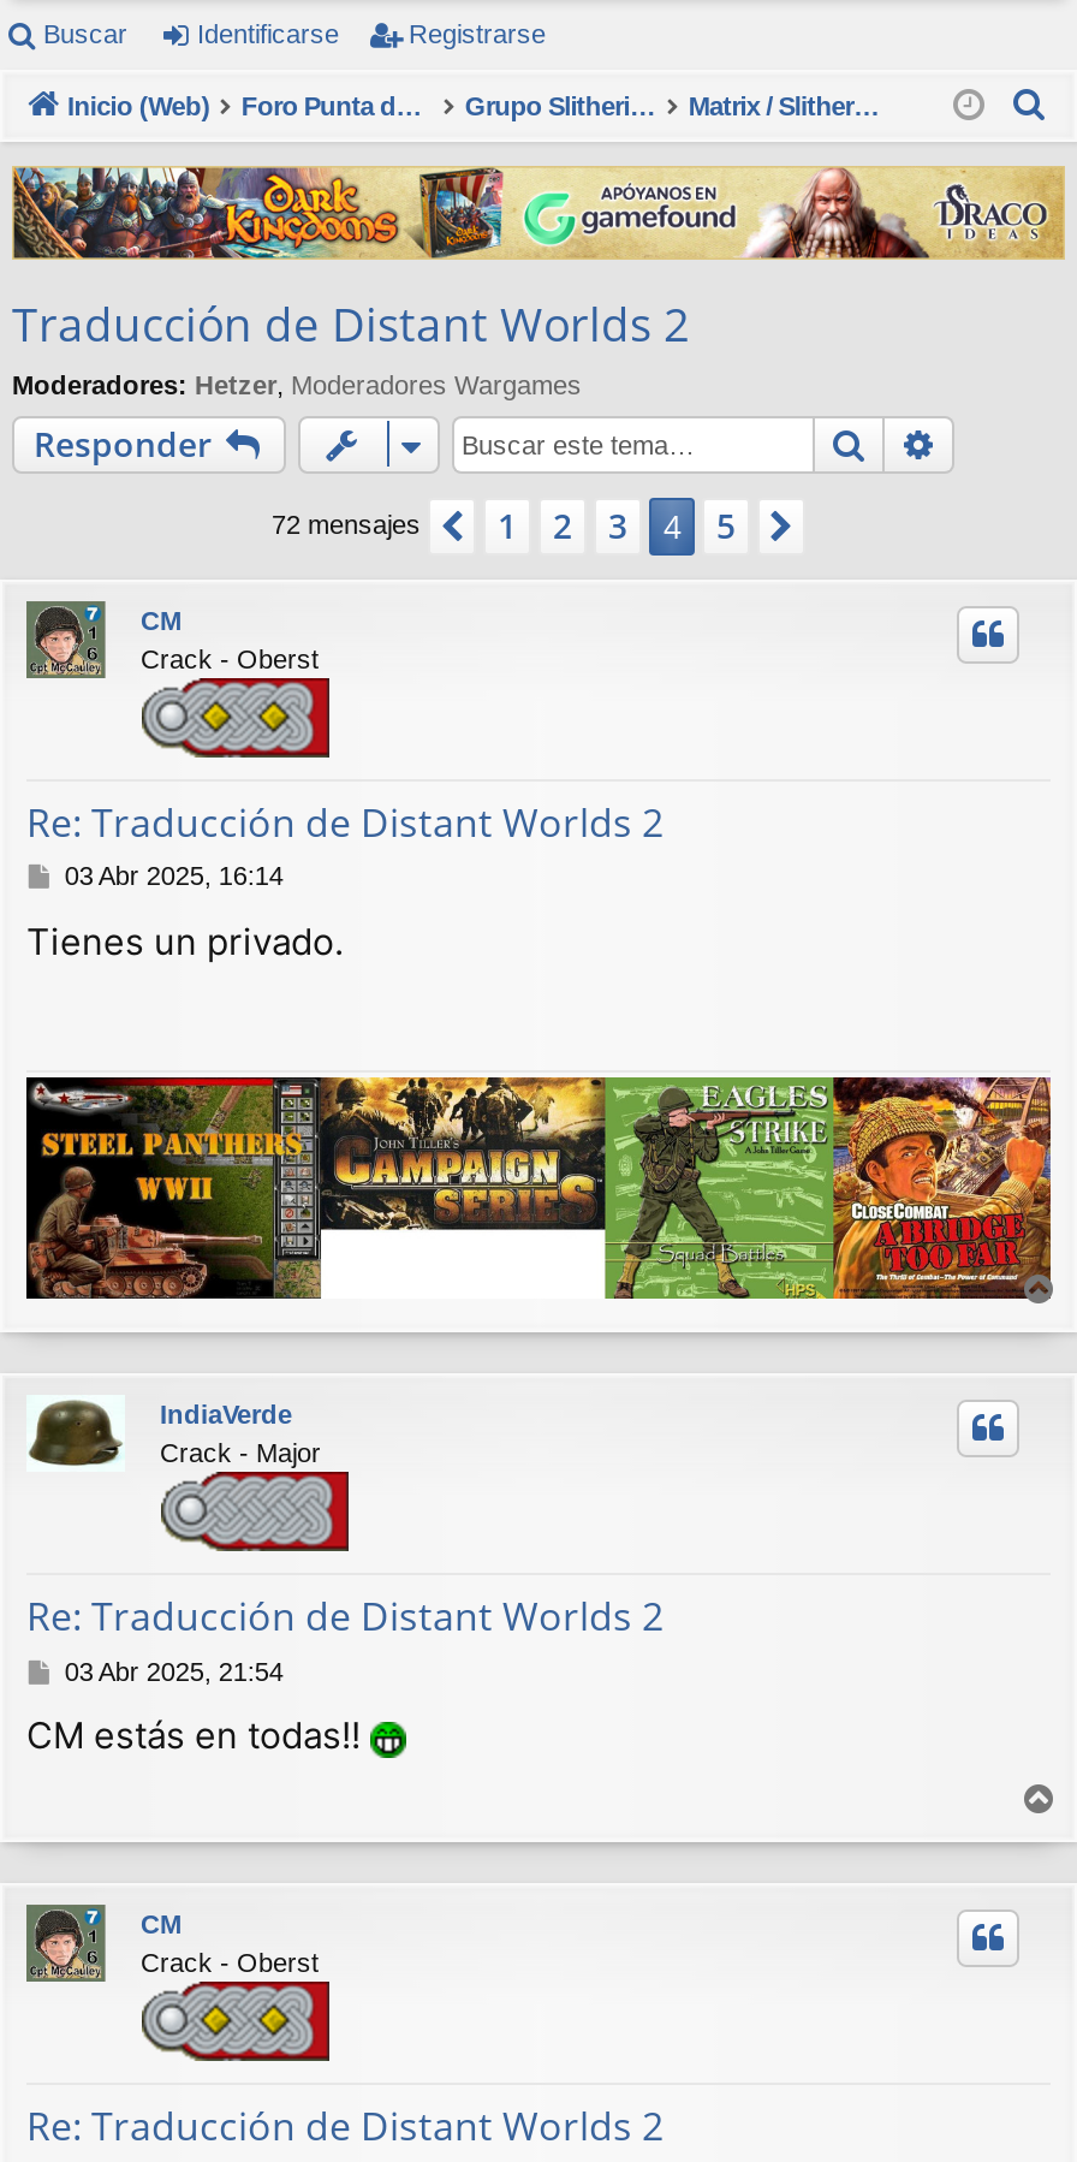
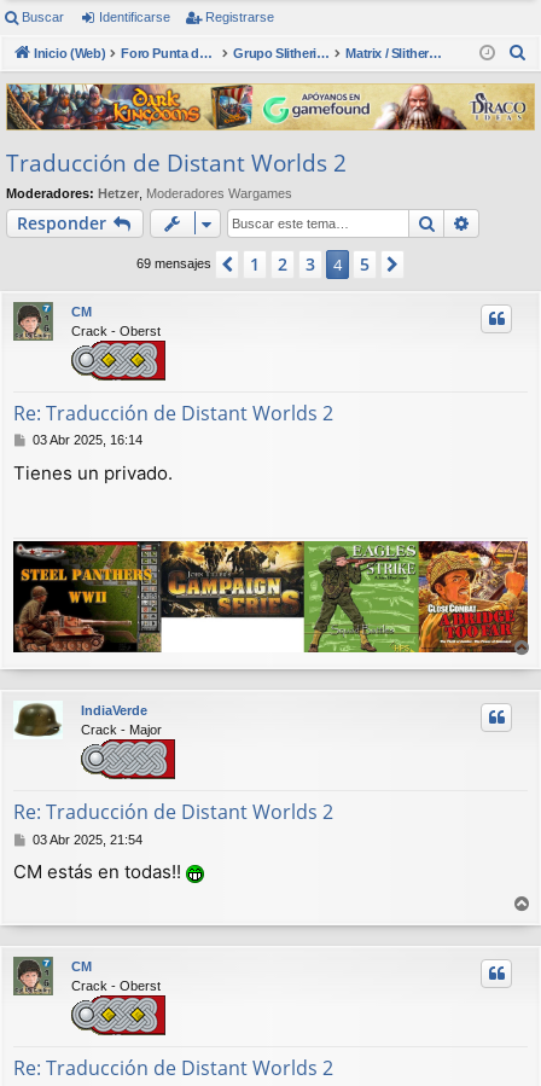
- 72 mensajes
+ 69 mensajes
